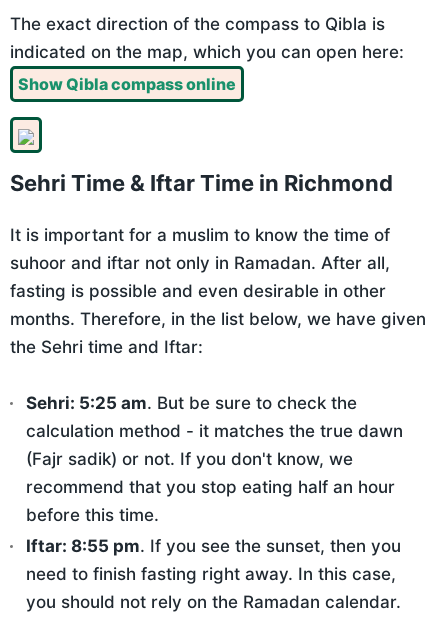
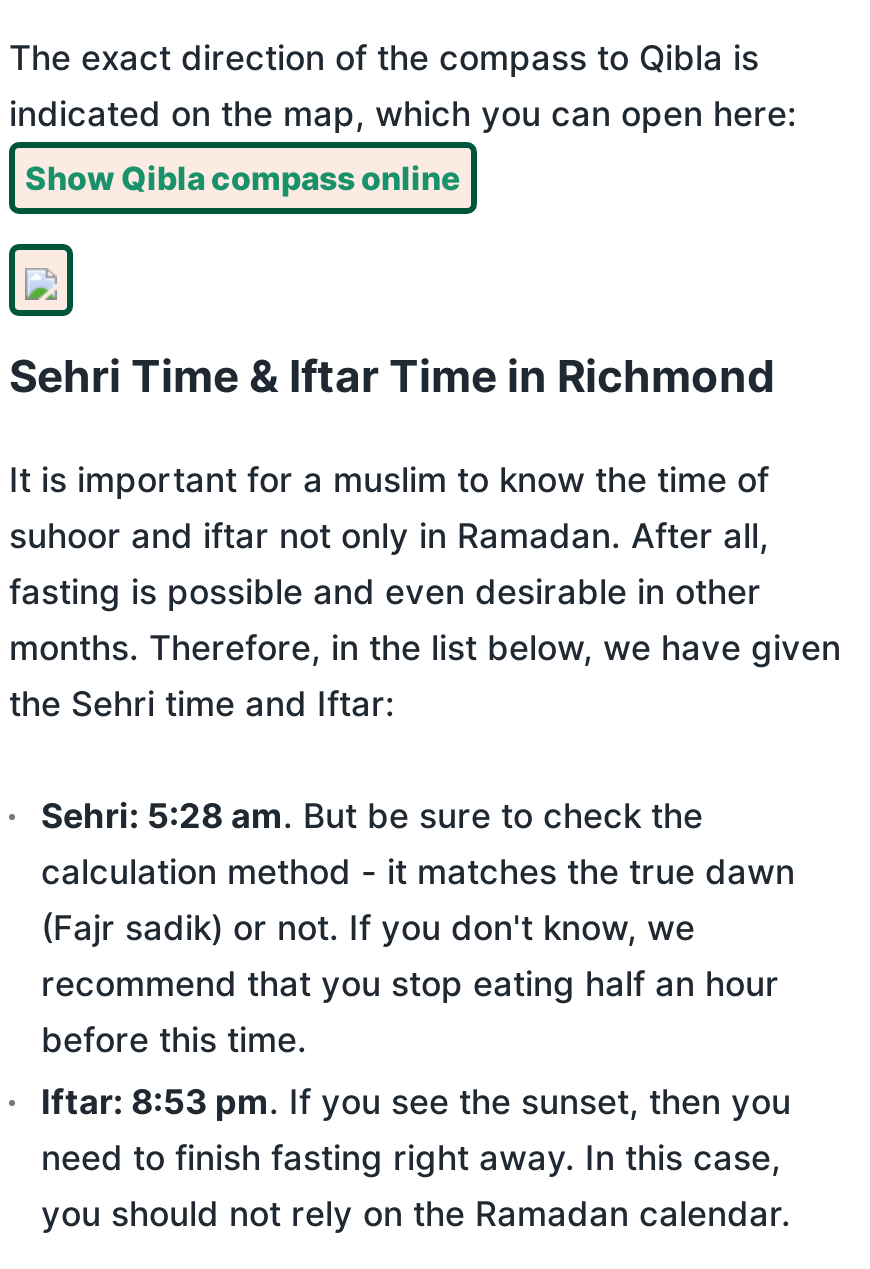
- Sehri: 5:25 am. But be sure to check the
+ Sehri: 5:28 am. But be sure to check the

- Iftar: 8:55 pm. If you see the sunset, then you
+ Iftar: 8:53 pm. If you see the sunset, then you
